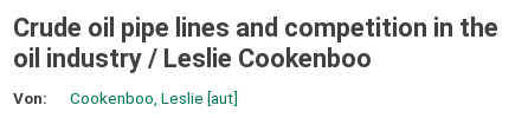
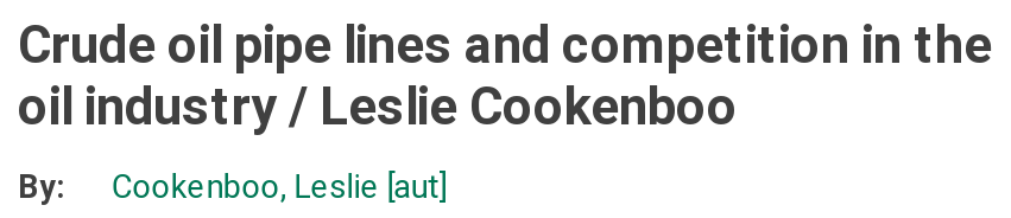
- Von:
+ By:
